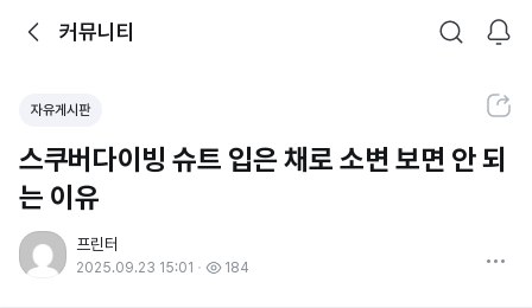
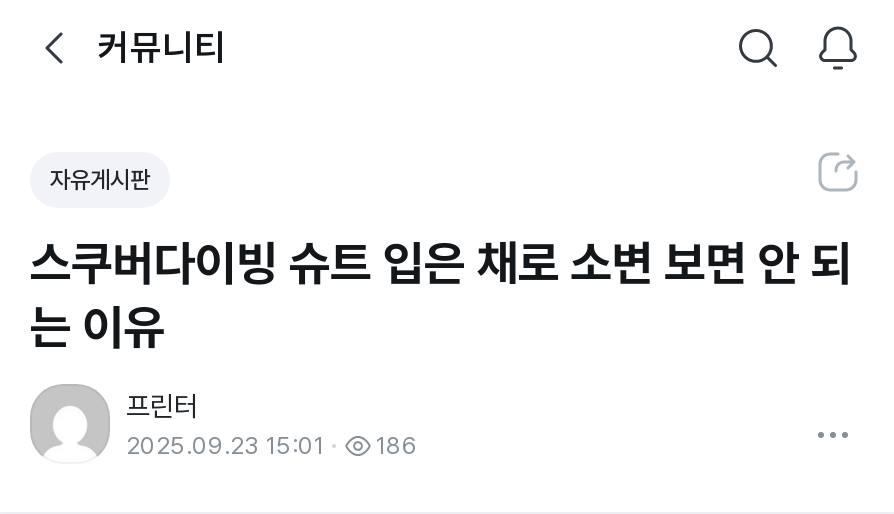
- 2025.09.23 15:01 184
+ 2025.09.23 15:01 186
